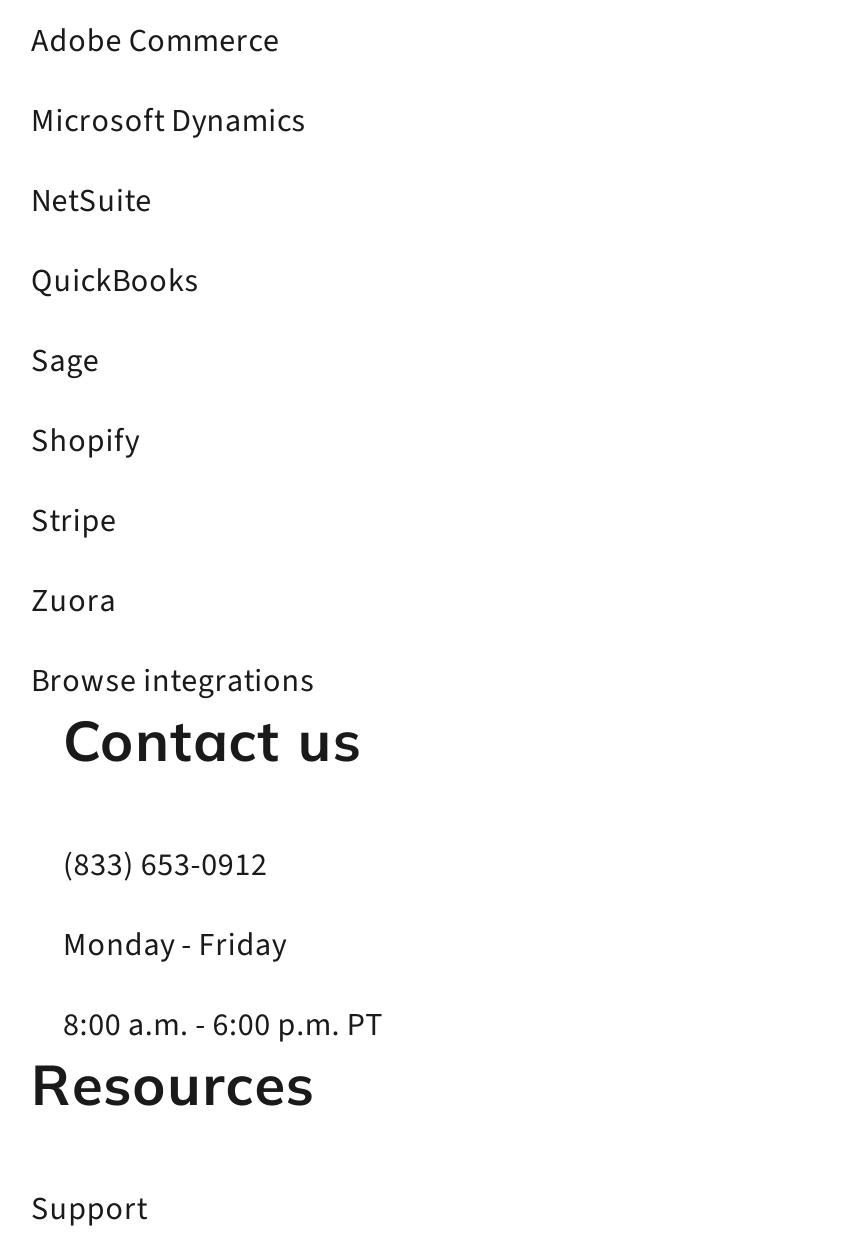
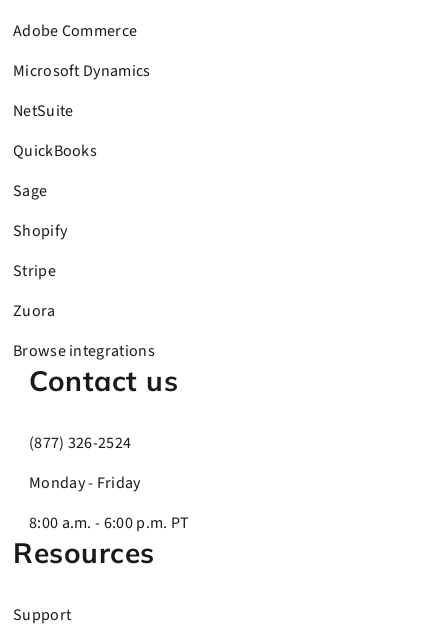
- (833) 653-0912
+ (877) 326-2524
